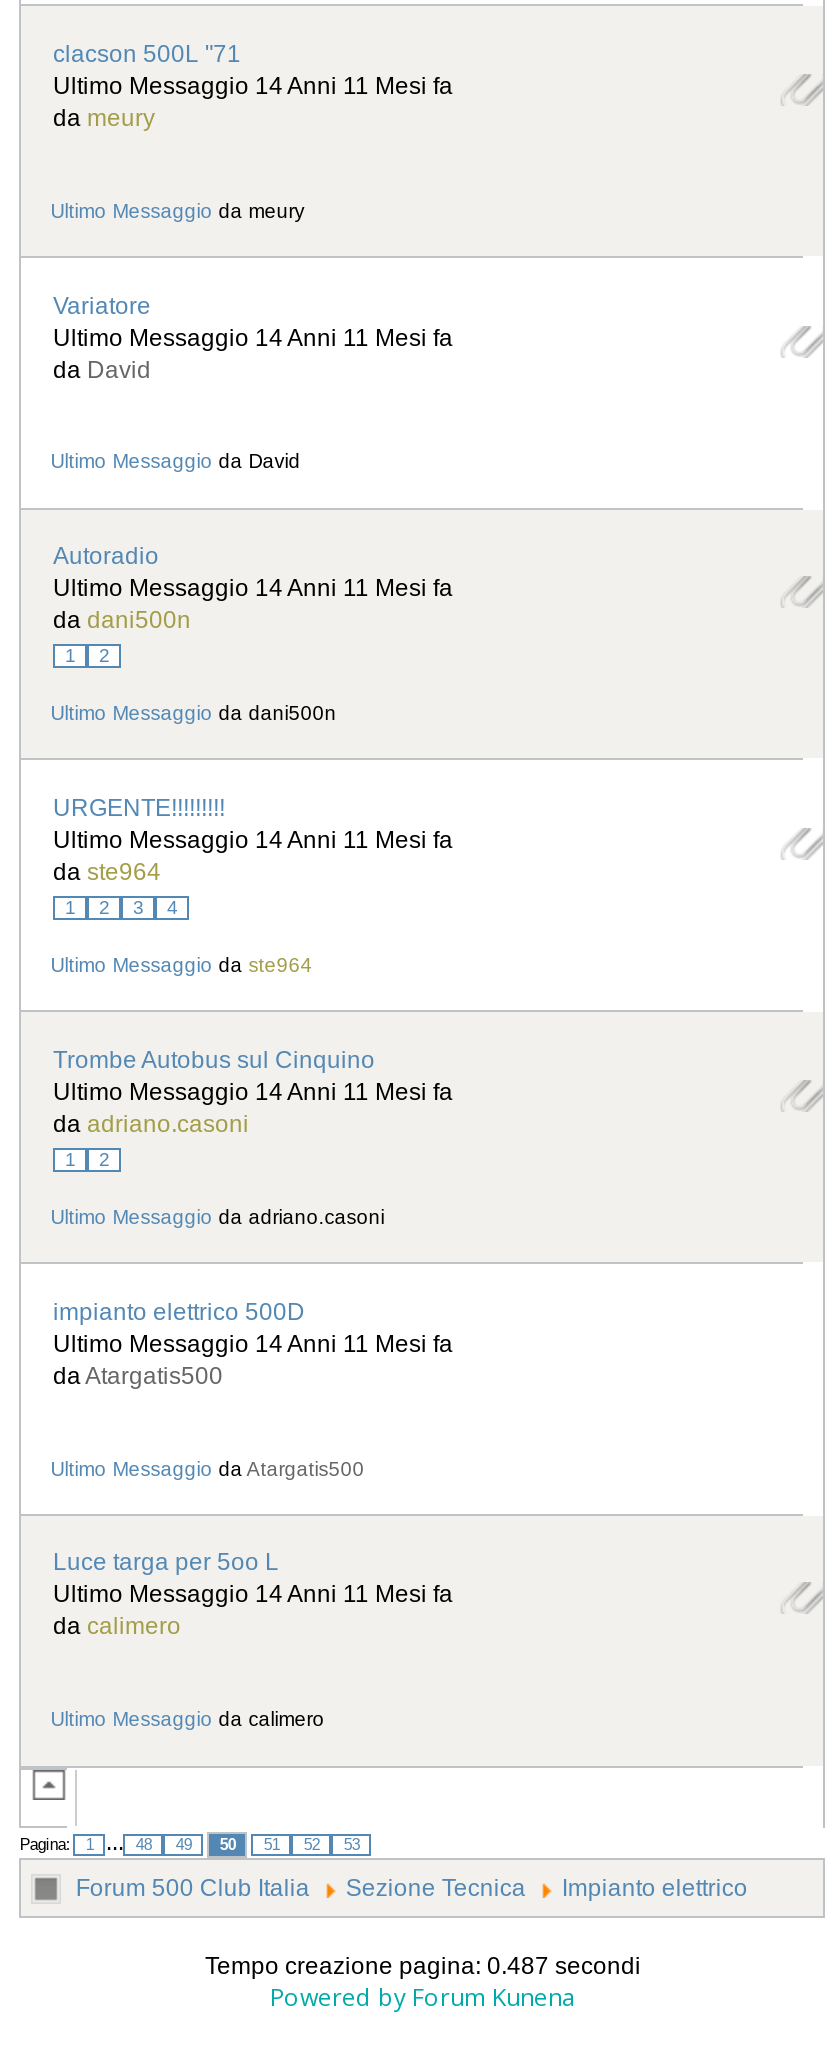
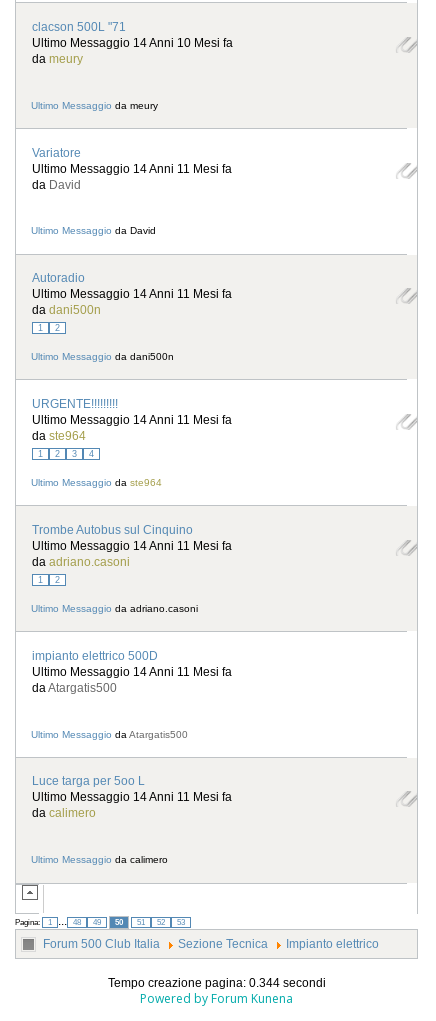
- Ultimo Messaggio 14 Anni 11 Mesi fa
+ Ultimo Messaggio 14 Anni 10 Mesi fa

- Tempo creazione pagina: 0.487 secondi
+ Tempo creazione pagina: 0.344 secondi
